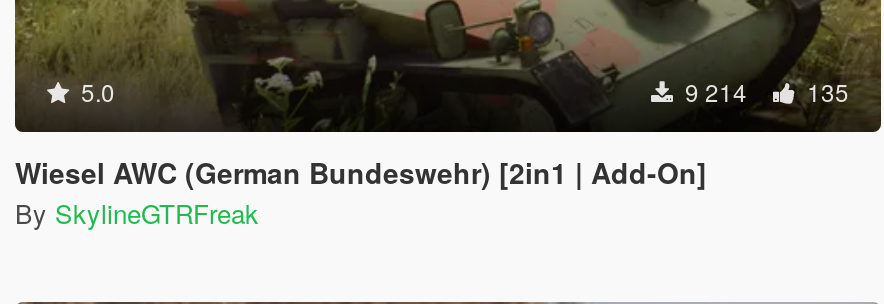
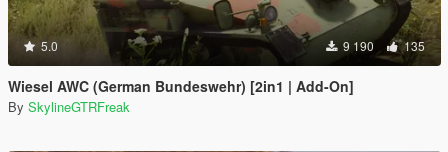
- 9 214 135
+ 9 190 135
